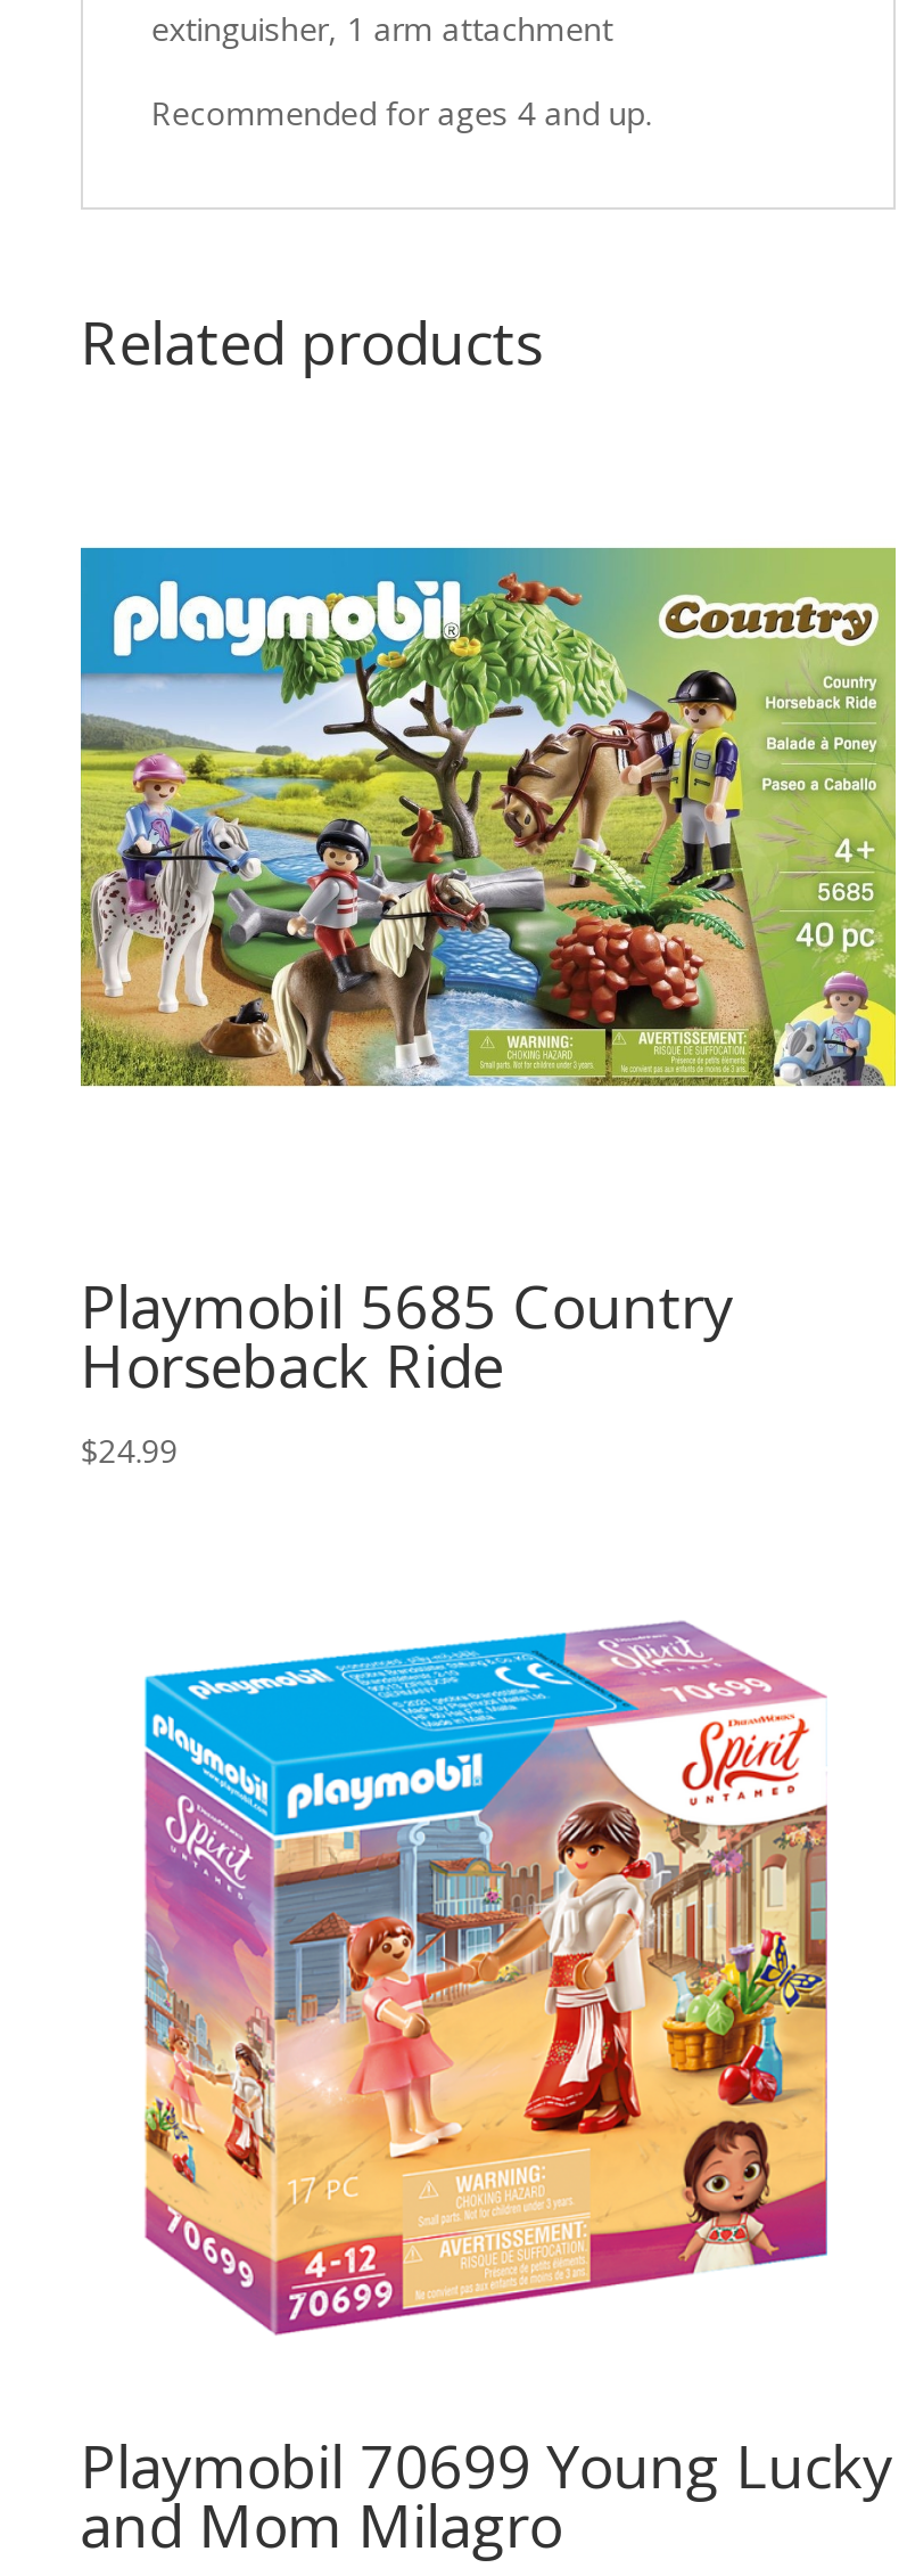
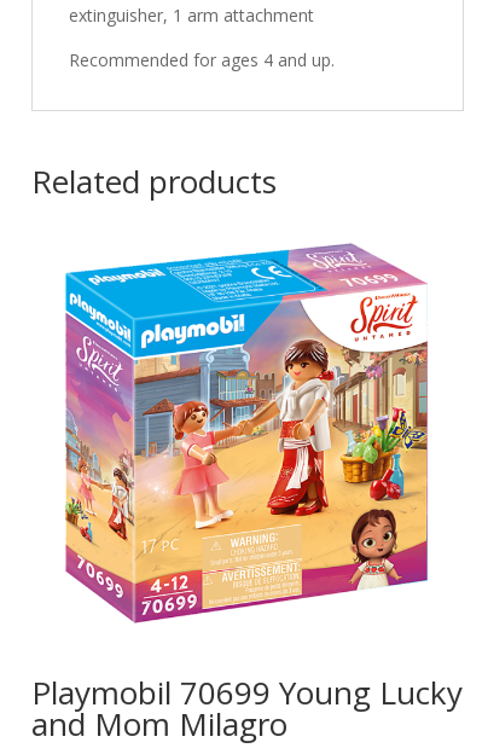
- [image]

- Playmobil 5685 Country
- Horseback Ride
- $24.99
